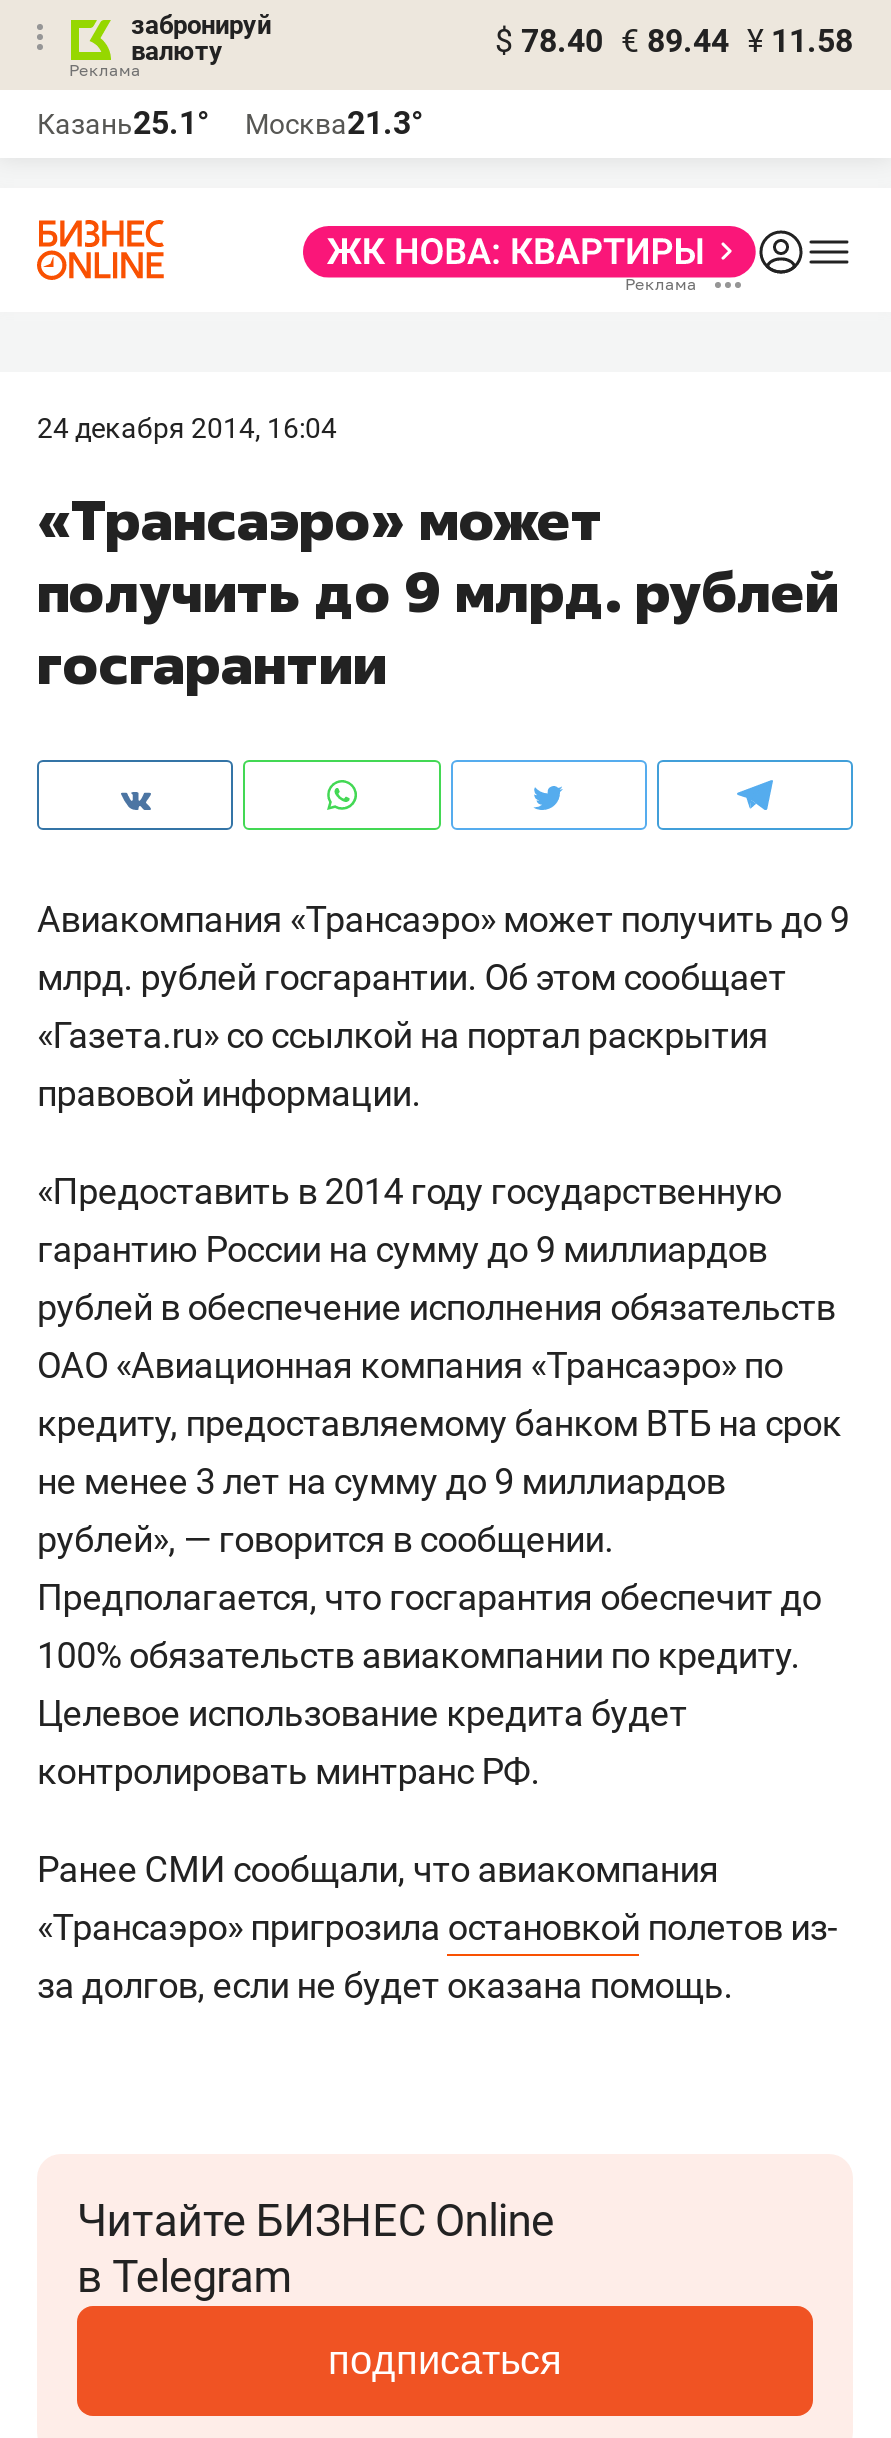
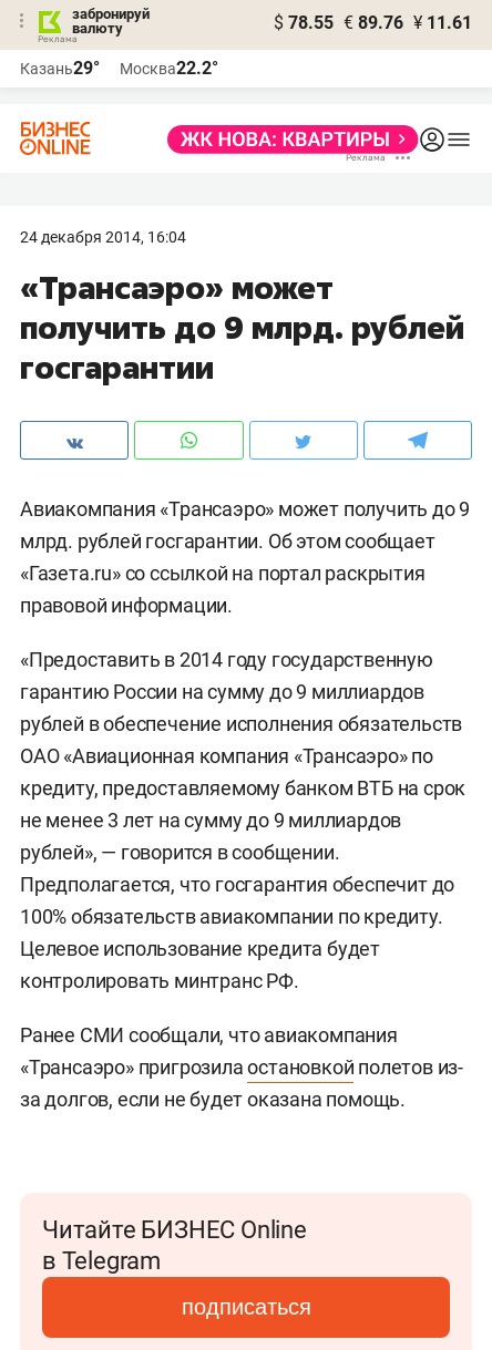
- $ 78.40 € 89.44 ¥ 11.58
+ $ 78.55 € 89.76 ¥ 11.61

- Казань25.1°
+ Казань29°

- Москва21.3°
+ Москва22.2°
